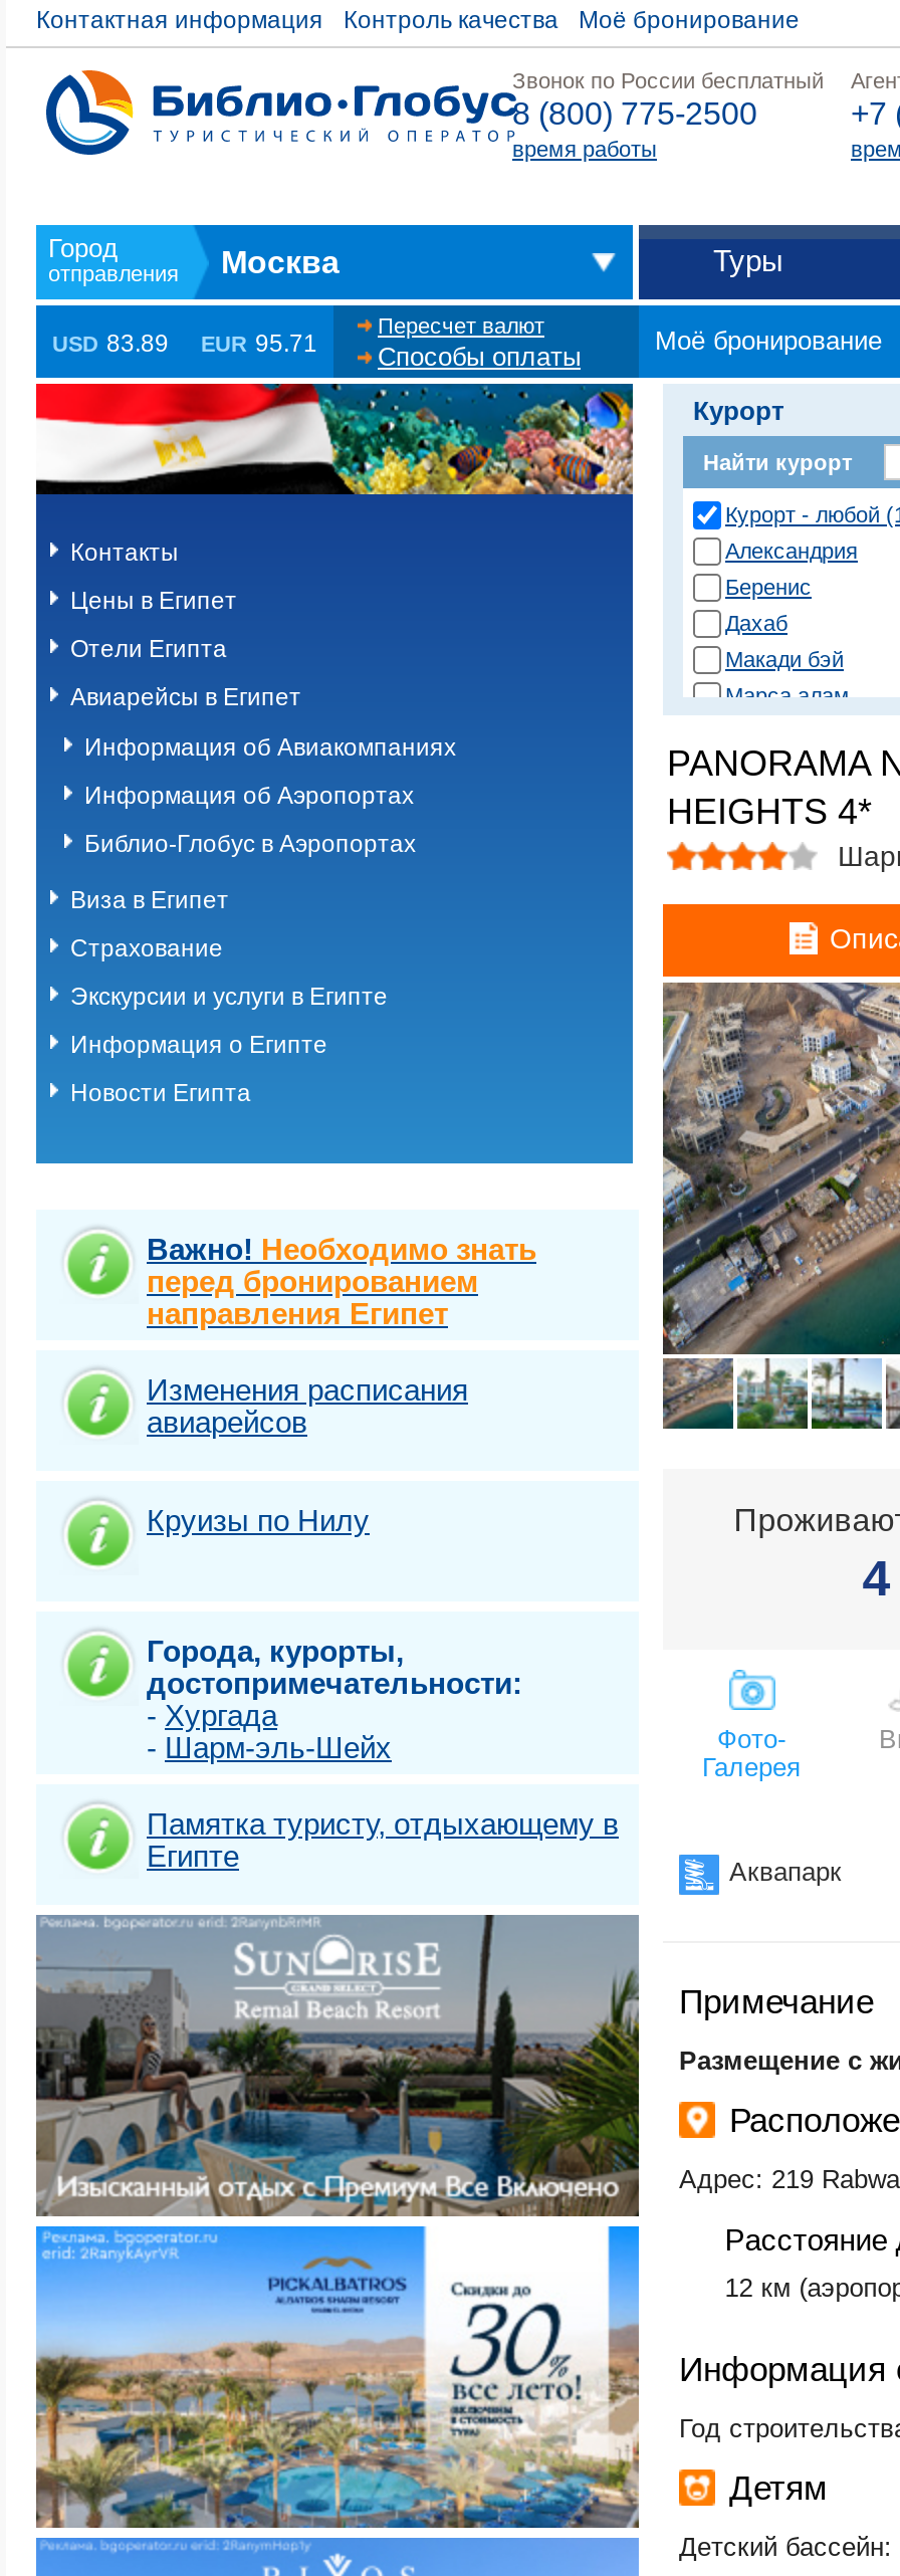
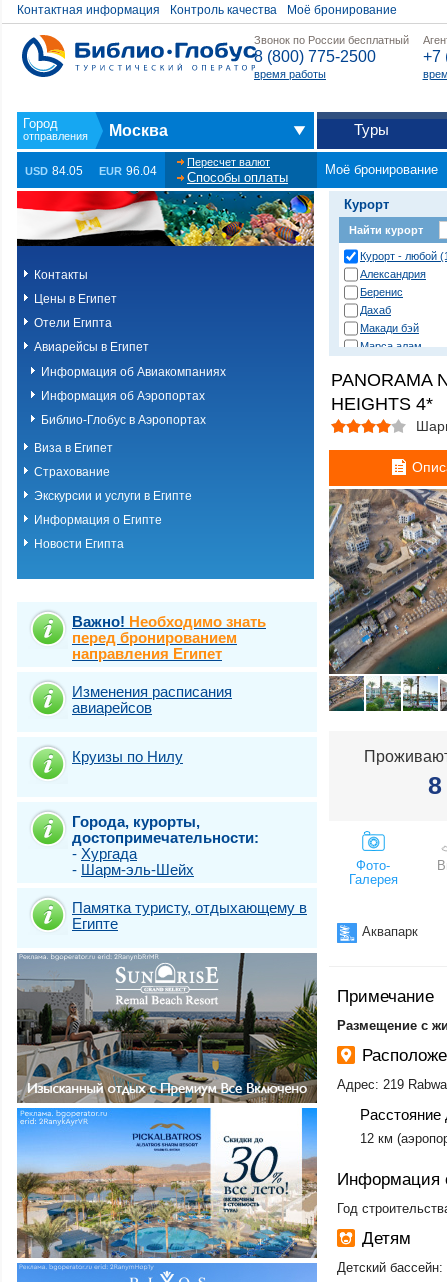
- USD 83.89
+ USD 84.05

- EUR 95.71
+ EUR 96.04

- 4
+ 8
